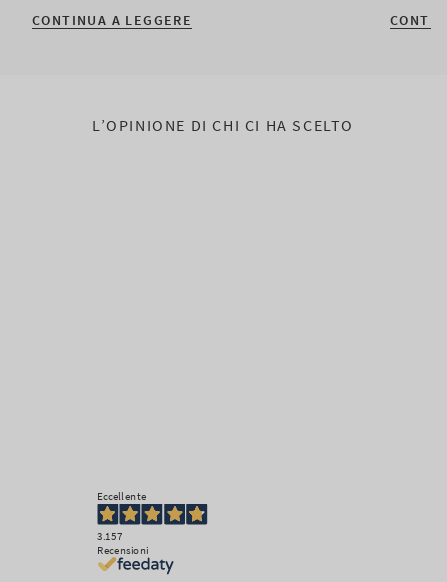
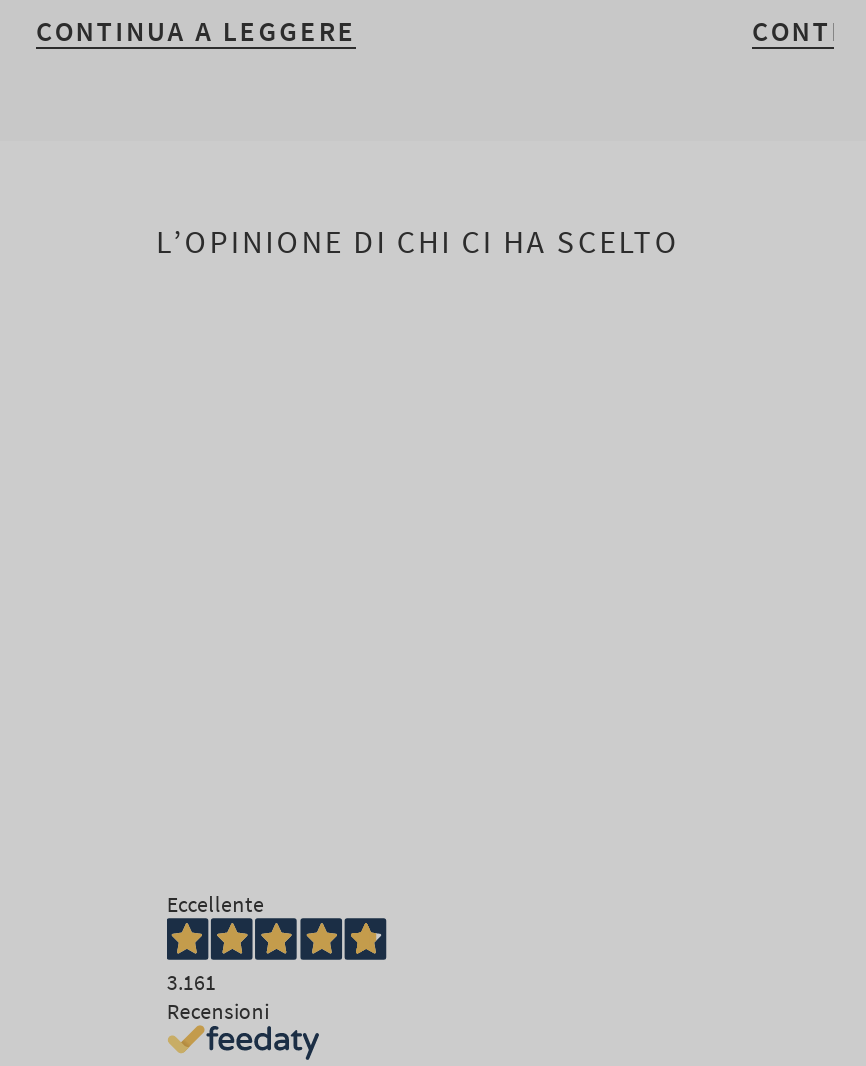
- 3.157
+ 3.161
